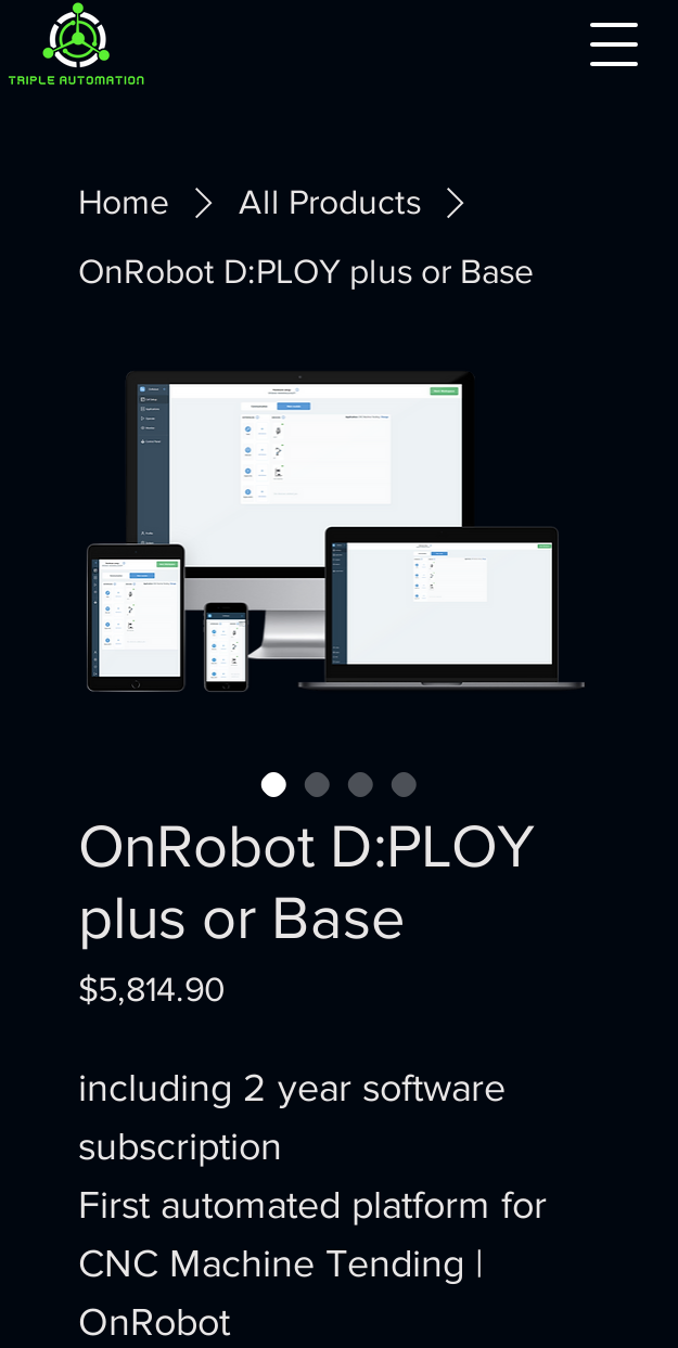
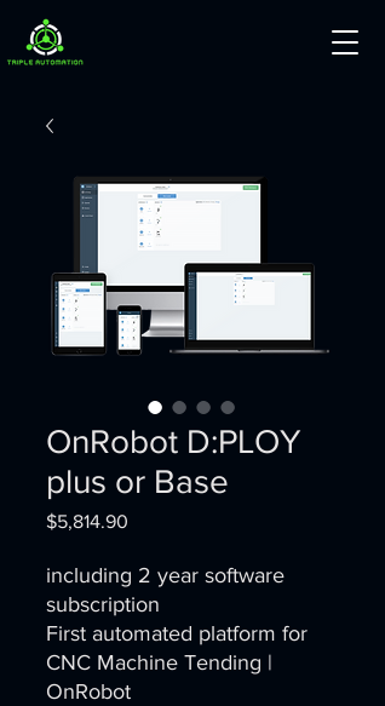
- Home
- All Products
- OnRobot D:PLOY plus or Base
